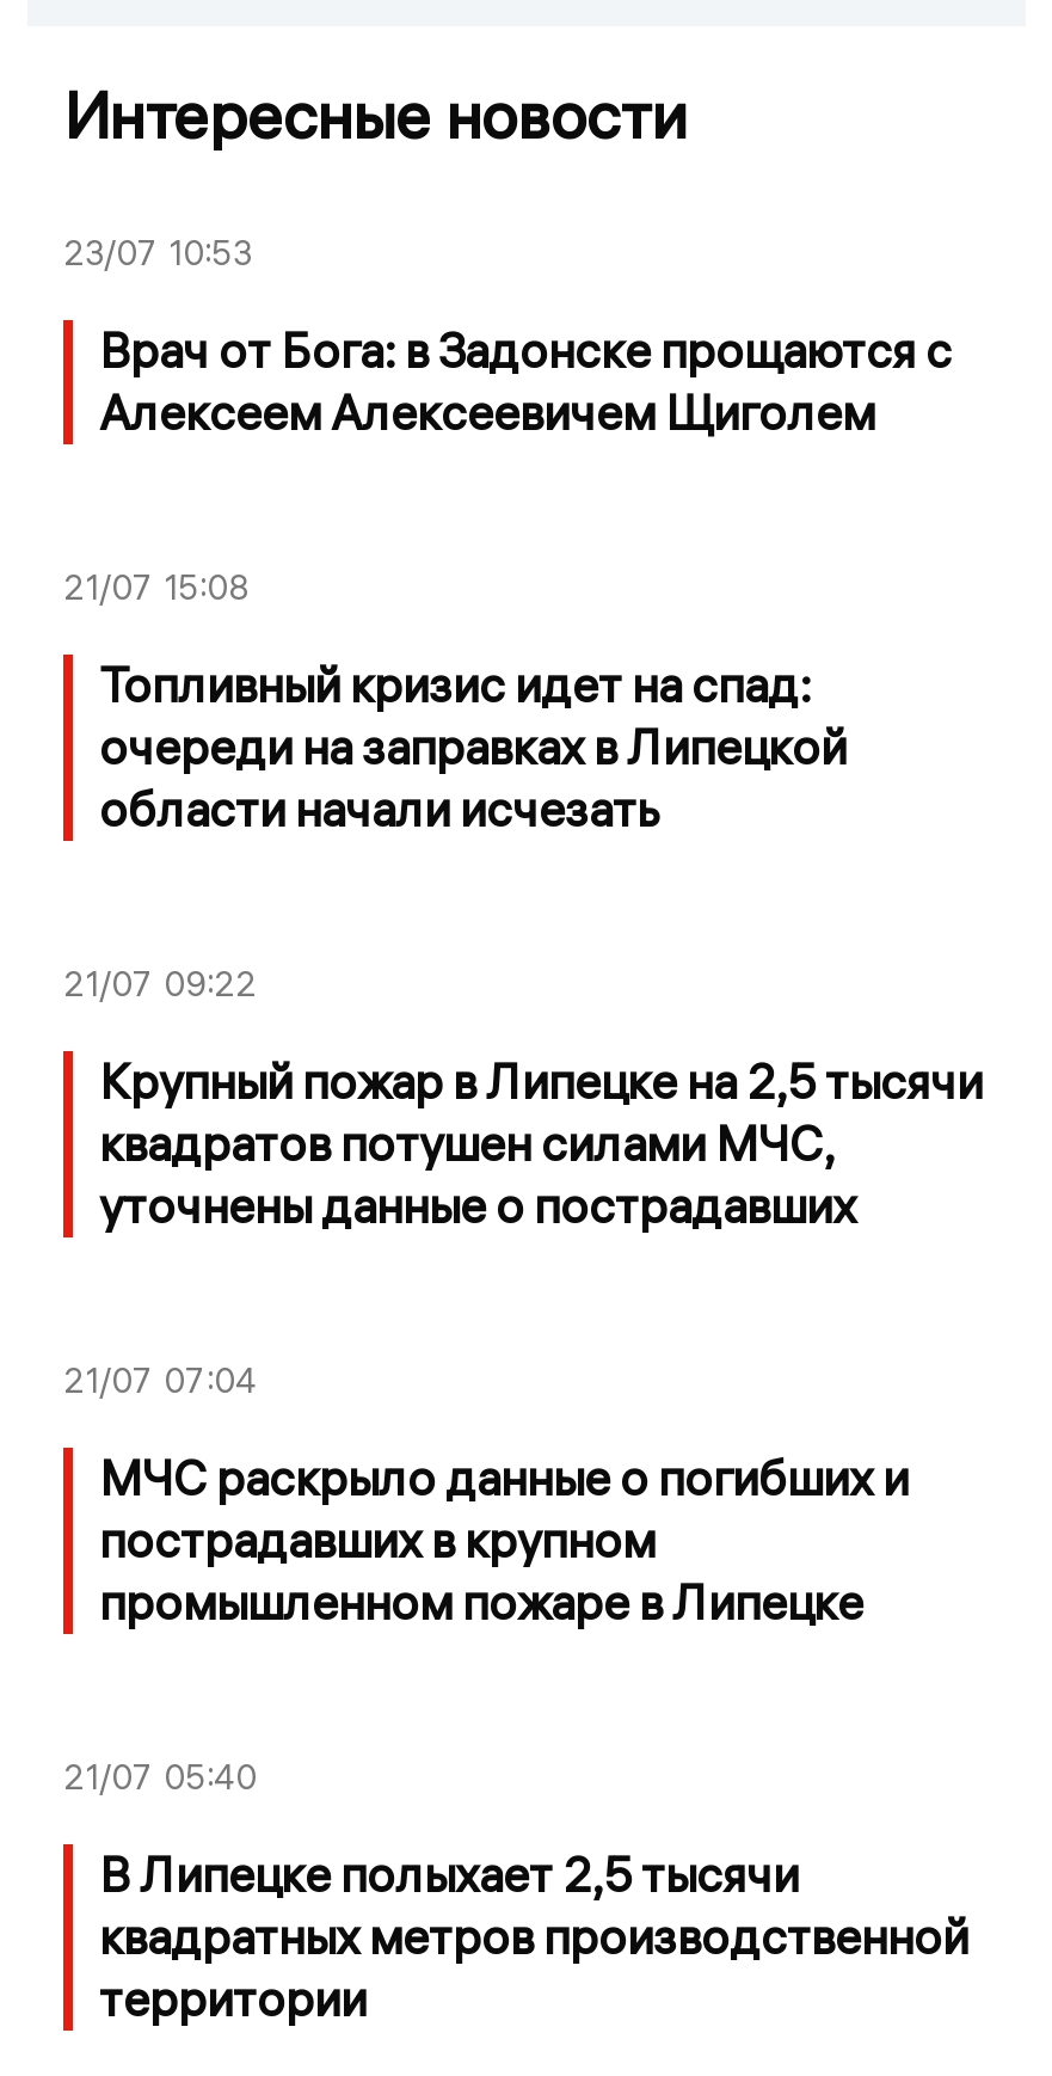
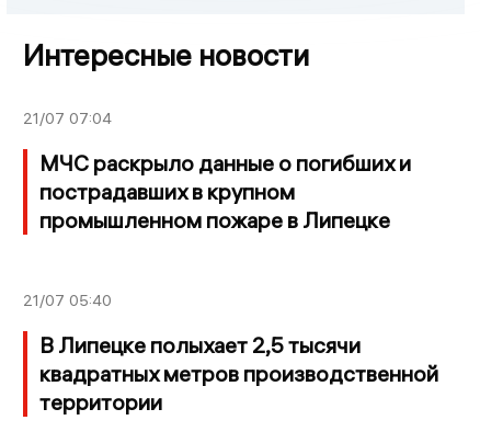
- 23/07 10:53
- Врач от Бога: в Задонске прощаются с
- Алексеем Алексеевичем Щиголем
- 21/07 15:08
- Топливный кризис идет на спад:
- очереди на заправках в Липецкой
- области начали исчезать
- 21/07 09:22
- Крупный пожар в Липецке на 2,5 тысячи
- квадратов потушен силами МЧС,
- уточнены данные о пострадавших
